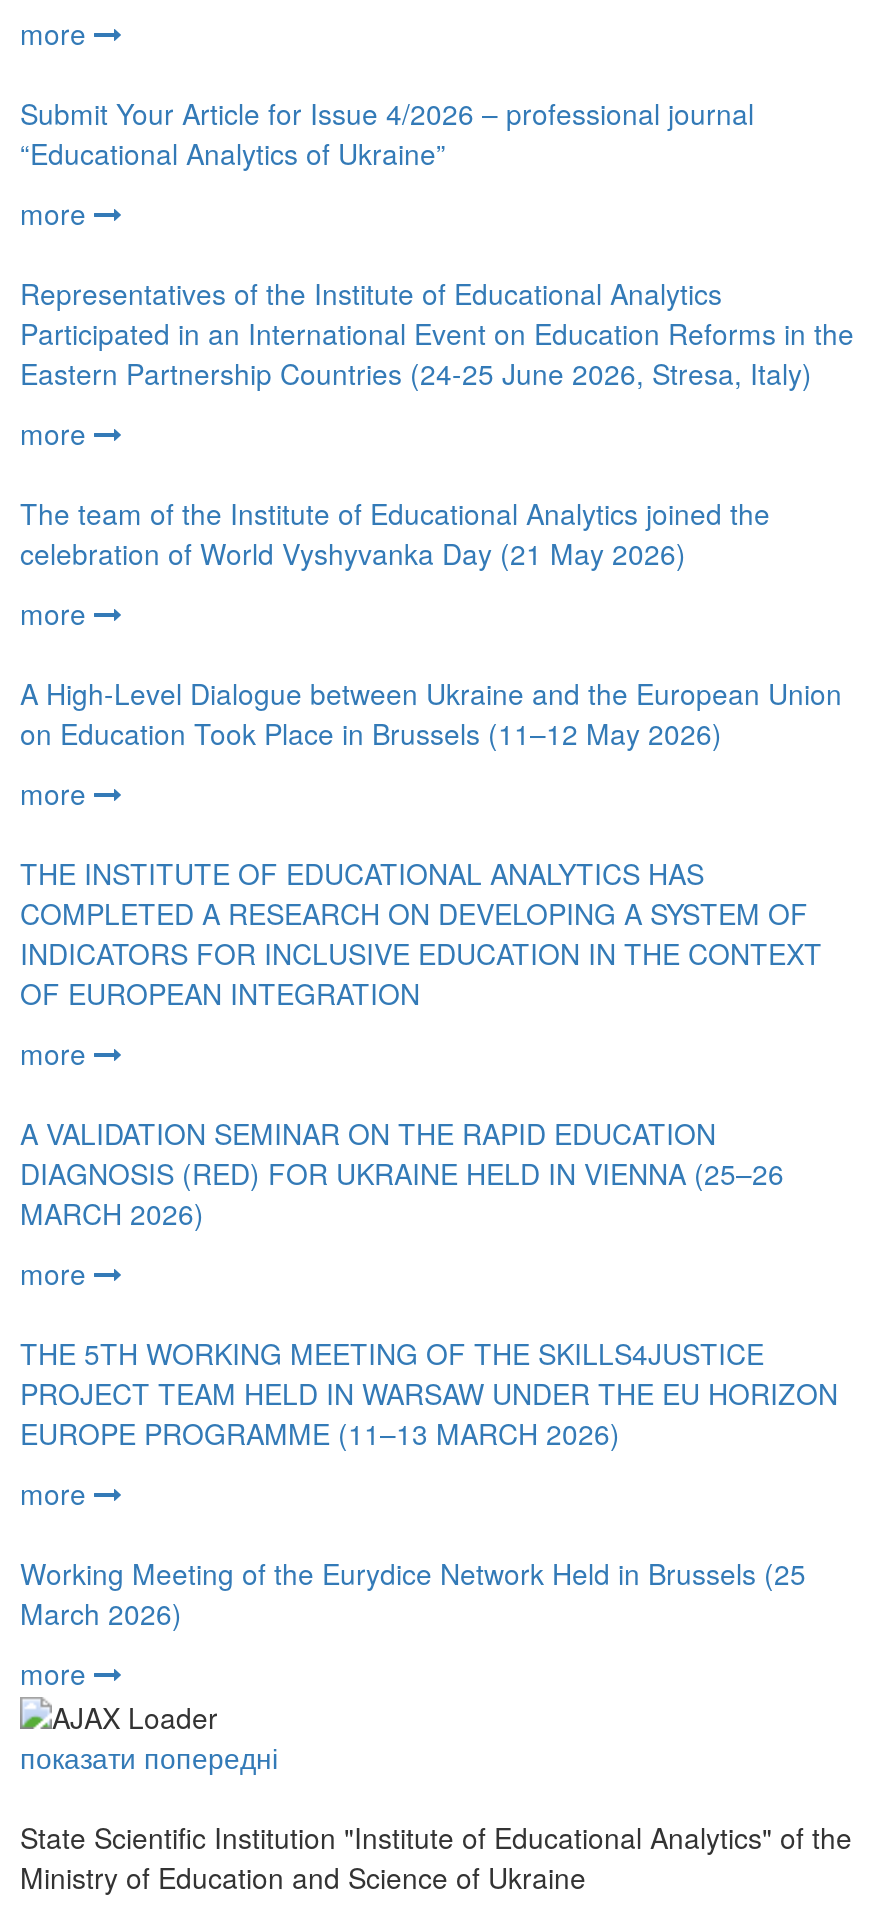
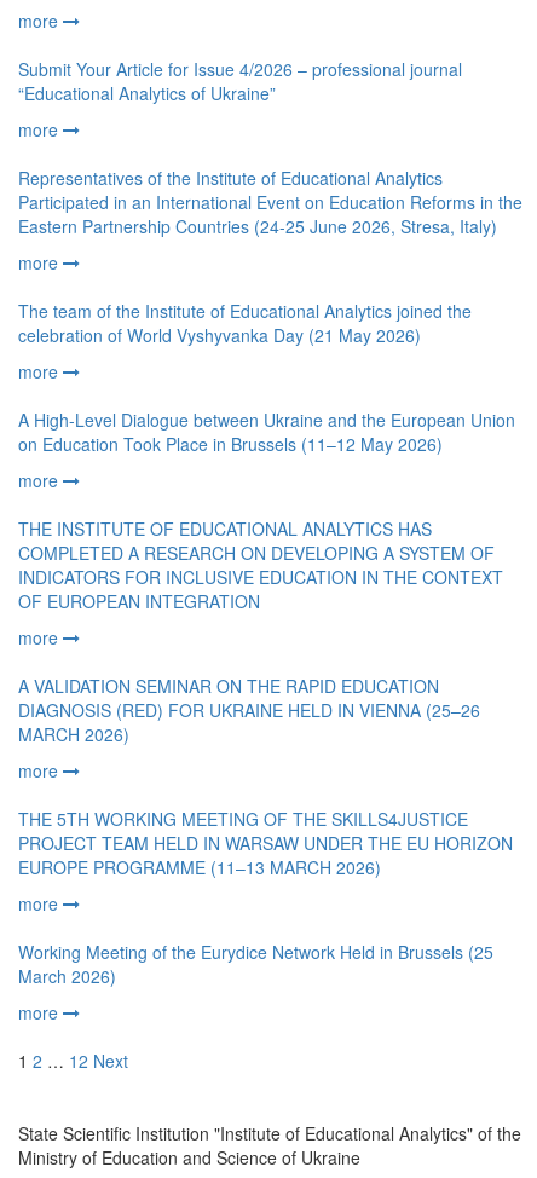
- показати попередні
+ 1 2 … 12 Next
